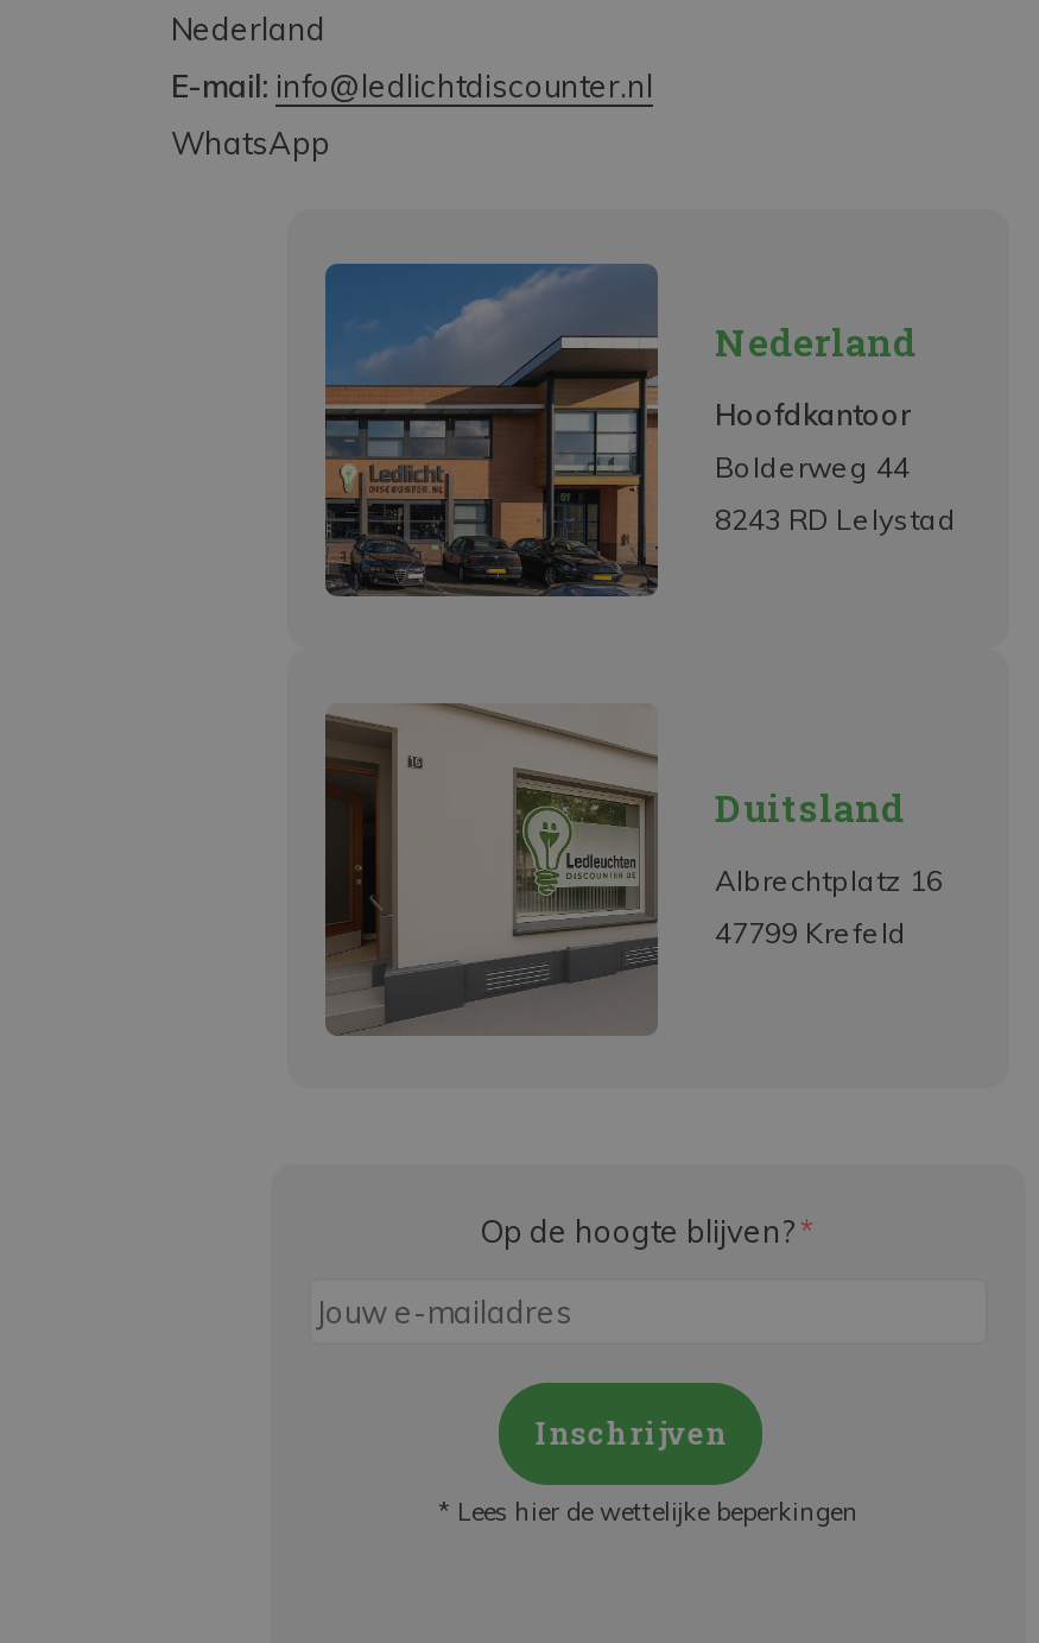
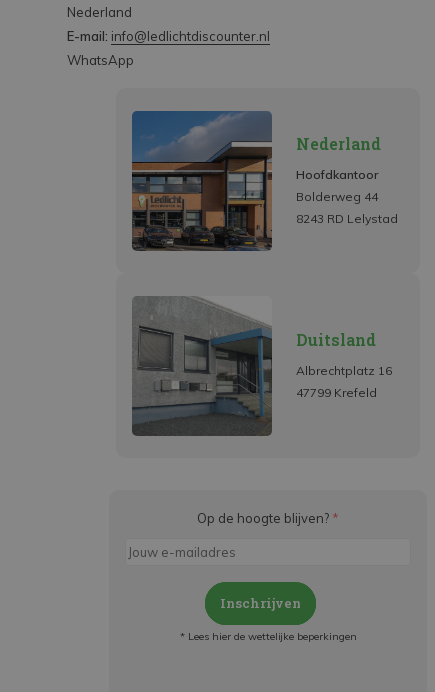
- [image]
+ [image]
